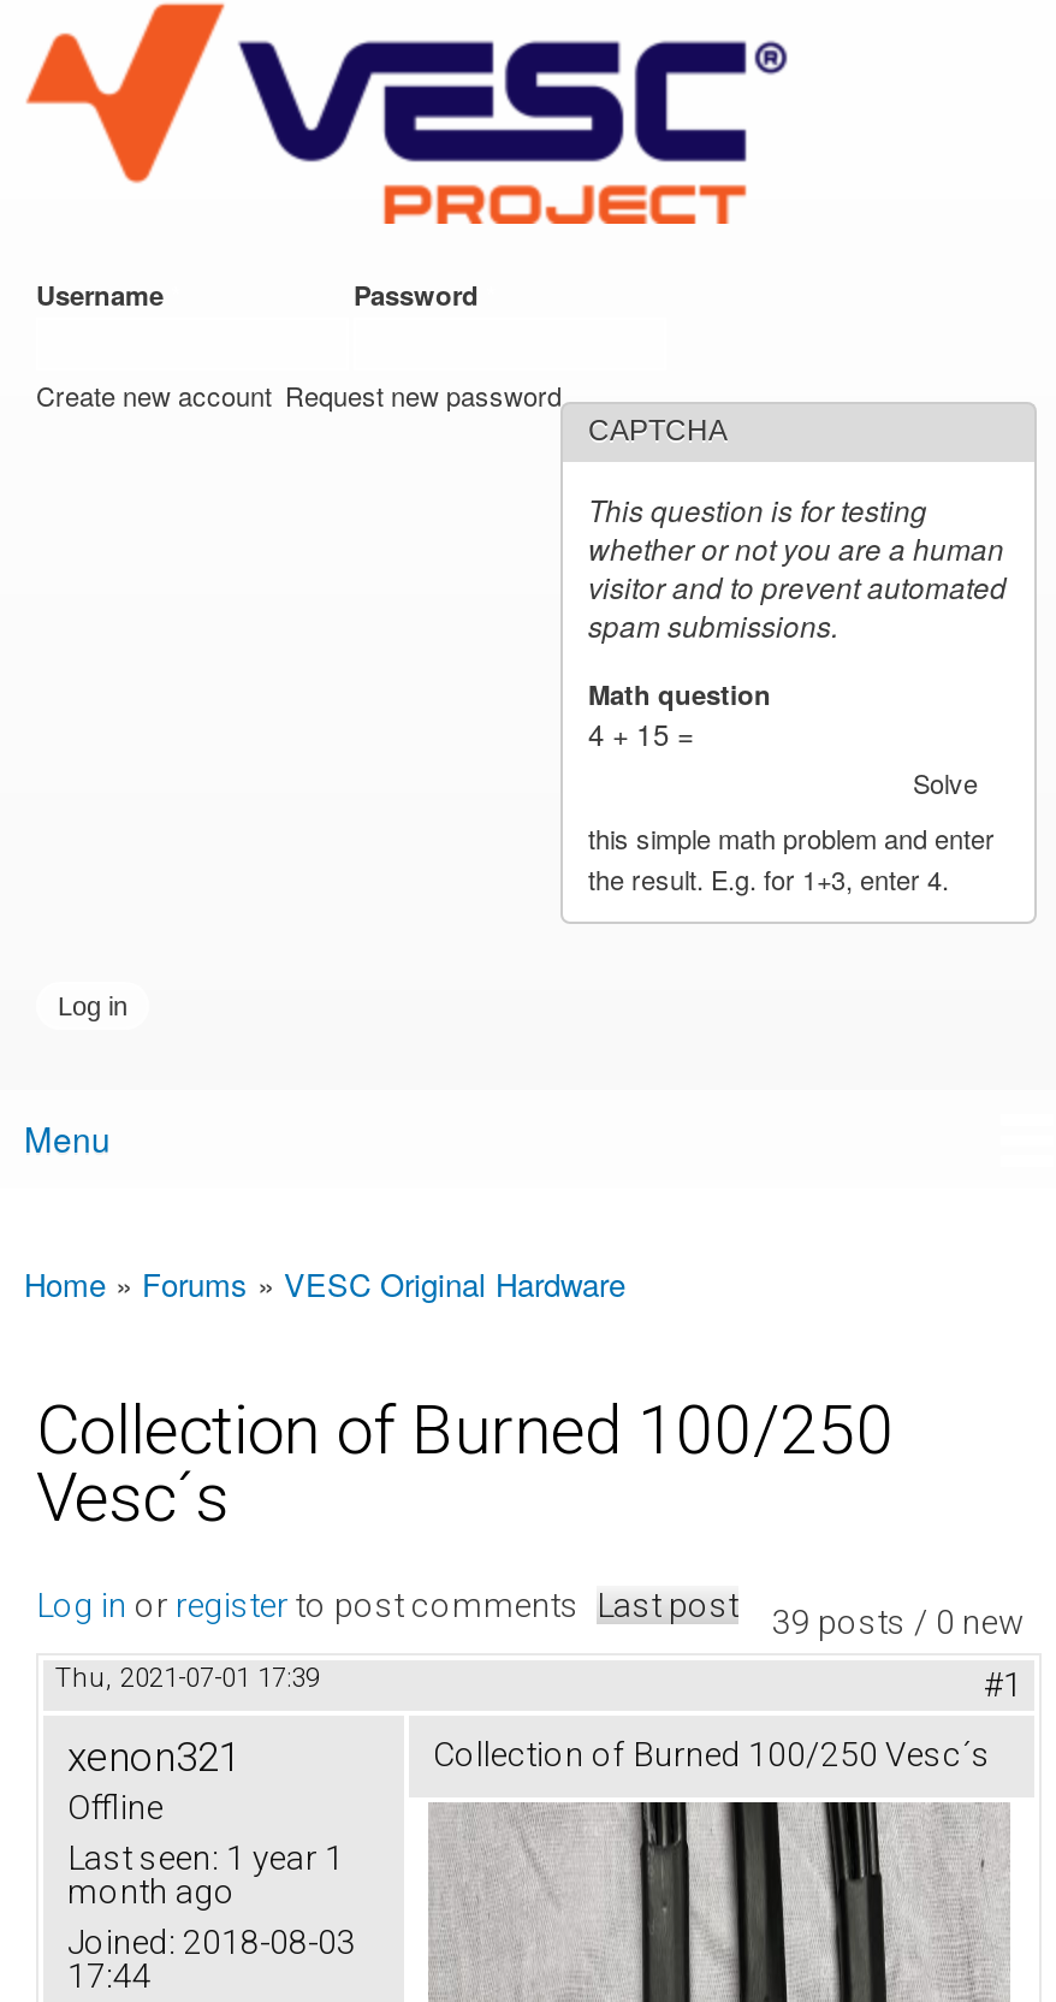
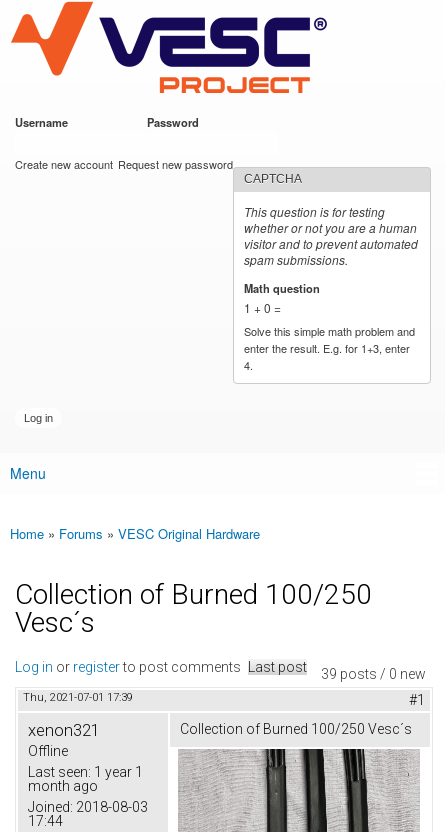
- 4 + 15 =
- Solve
- this simple math problem and enter
- the result. E.g. for 1+3, enter 4.
+ 1 + 0 =
+ Solve this simple math problem and
+ enter the result. E.g. for 1+3, enter
+ 4.
